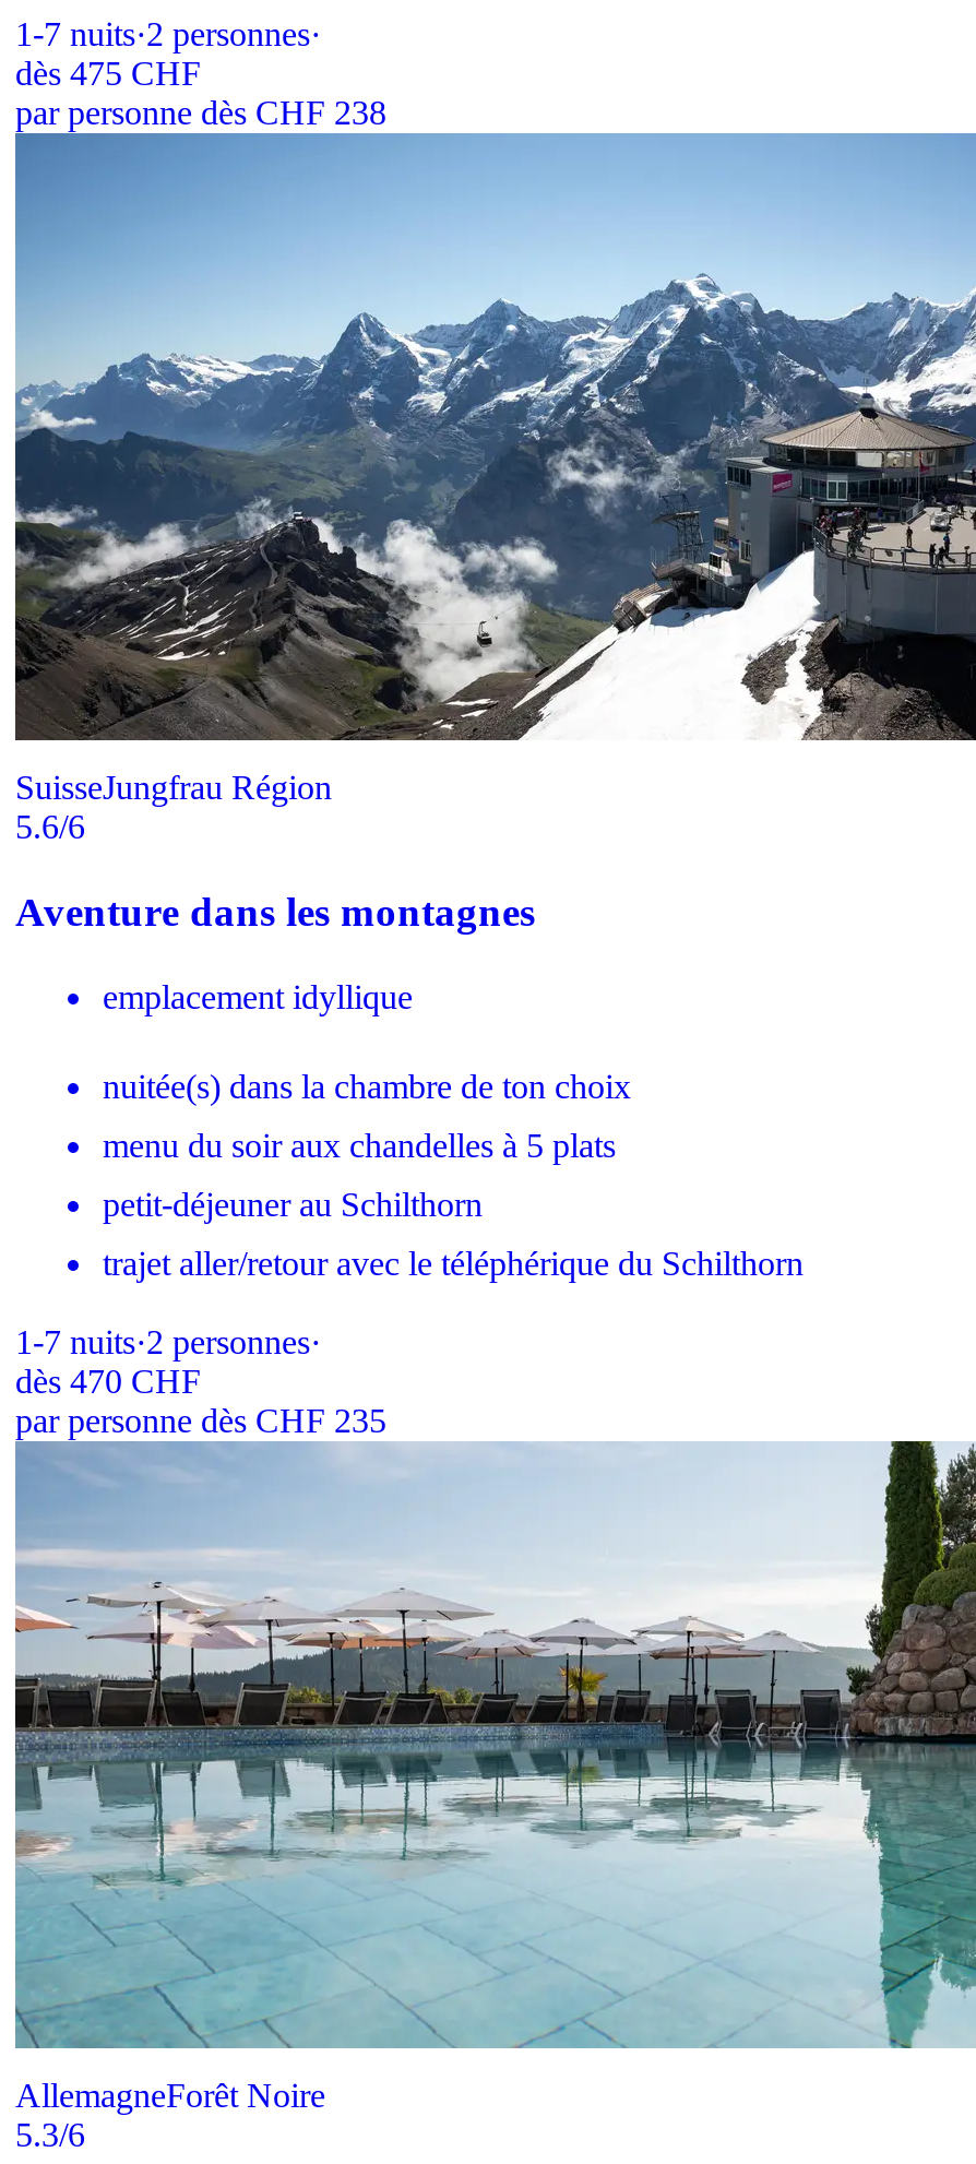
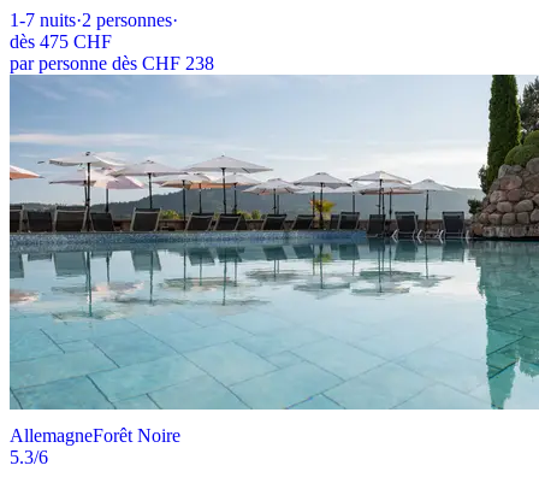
- [image]
- SuisseJungfrau Région
- 5.6/6
- Aventure dans les montagnes
- emplacement idyllique
- nuitée(s) dans la chambre de ton choix
- menu du soir aux chandelles à 5 plats
- petit-déjeuner au Schilthorn
- trajet aller/retour avec le téléphérique du Schilthorn
- 1-7 nuits·2 personnes·
- dès 470 CHF
- par personne dès CHF 235
